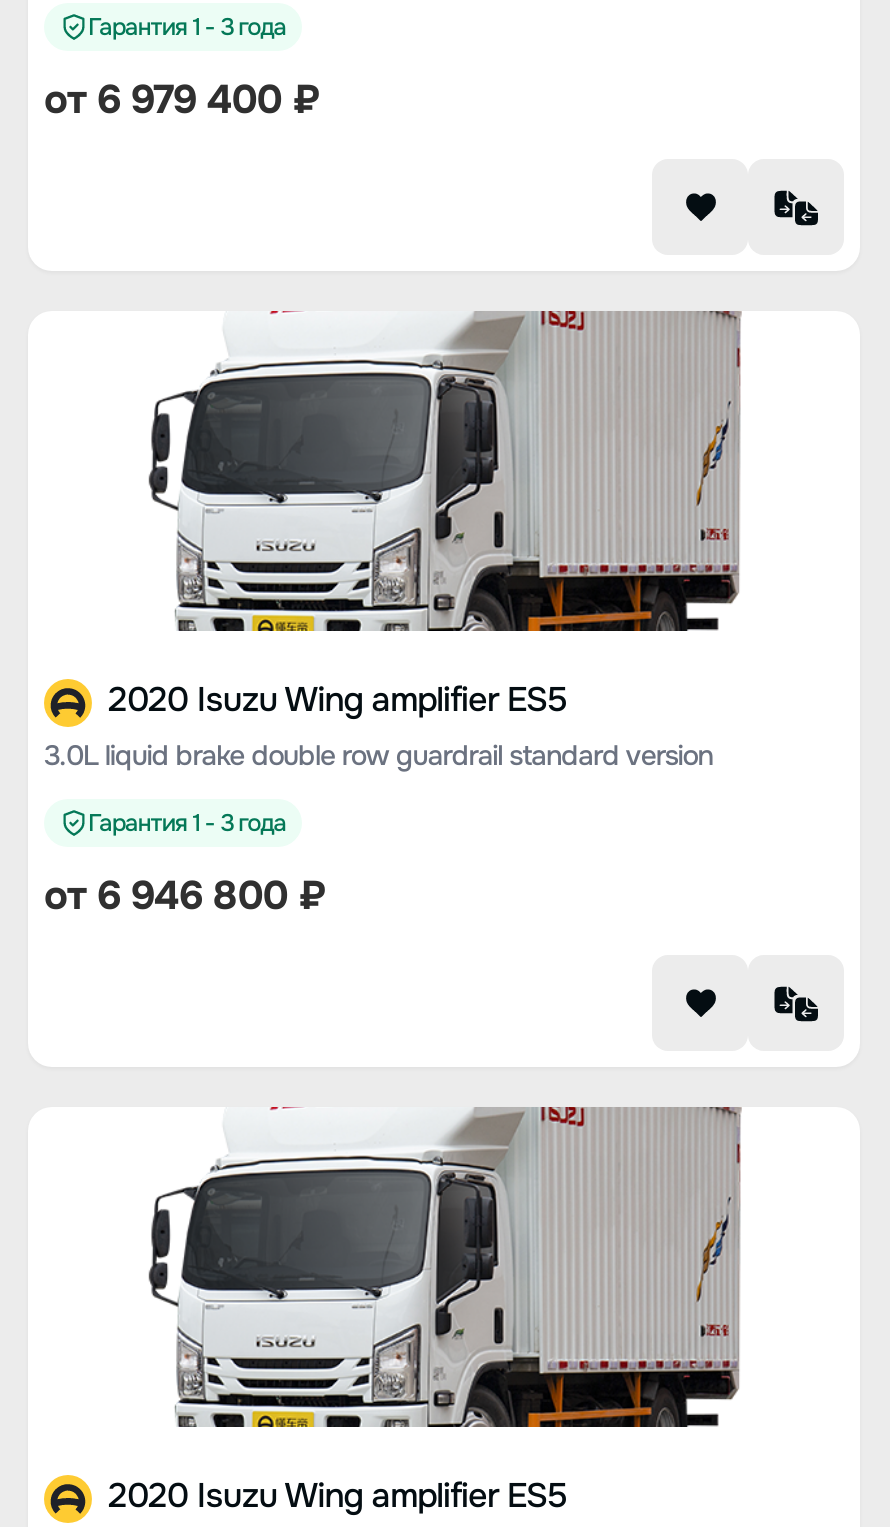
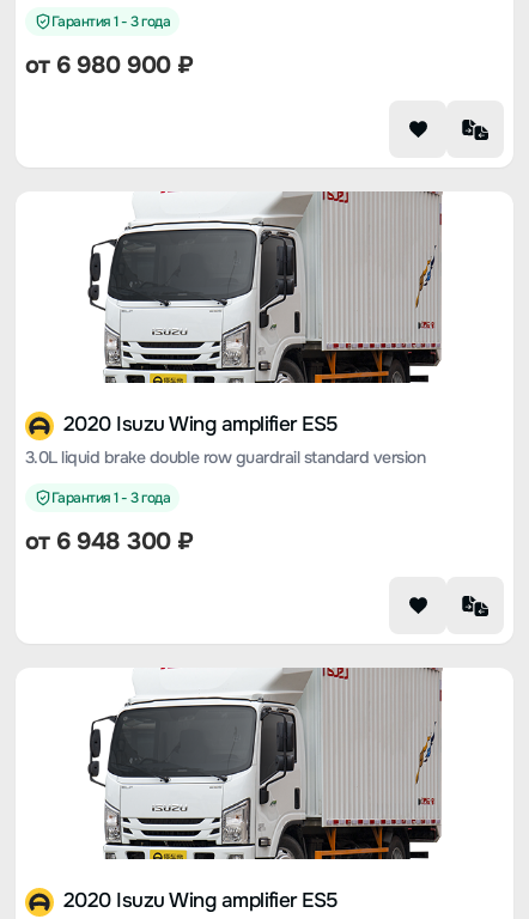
- от 6 979 400 ₽
+ от 6 980 900 ₽

- от 6 946 800 ₽
+ от 6 948 300 ₽
